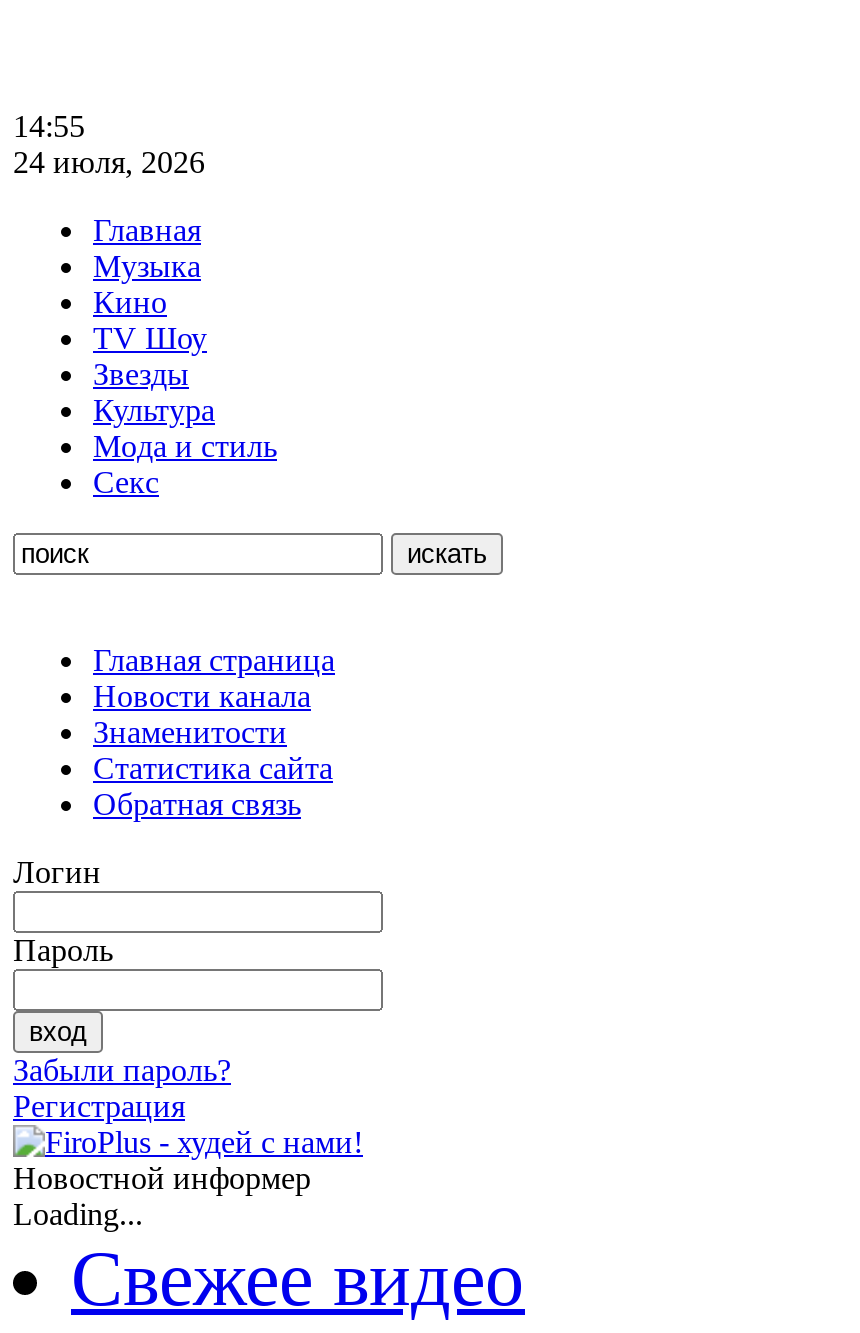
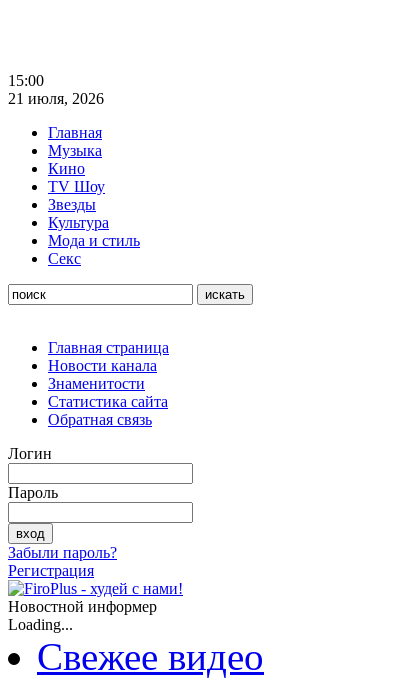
- 14:55
+ 15:00

- 24 июля, 2026
+ 21 июля, 2026
